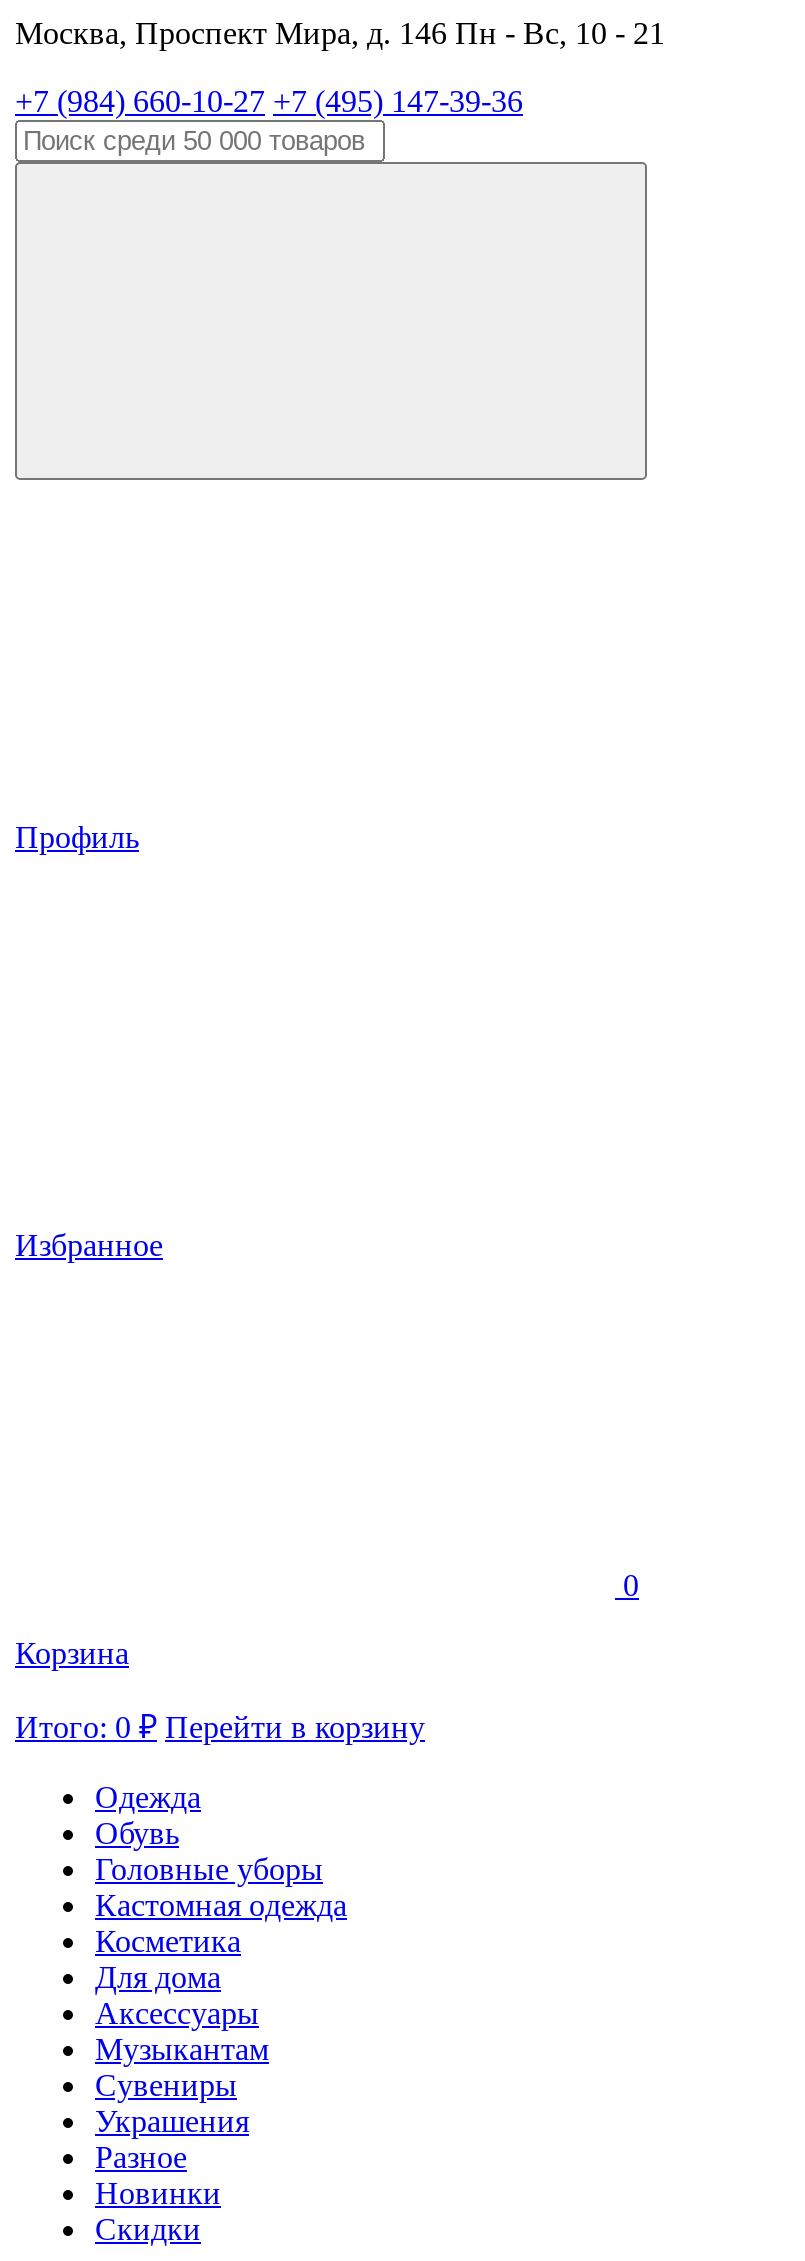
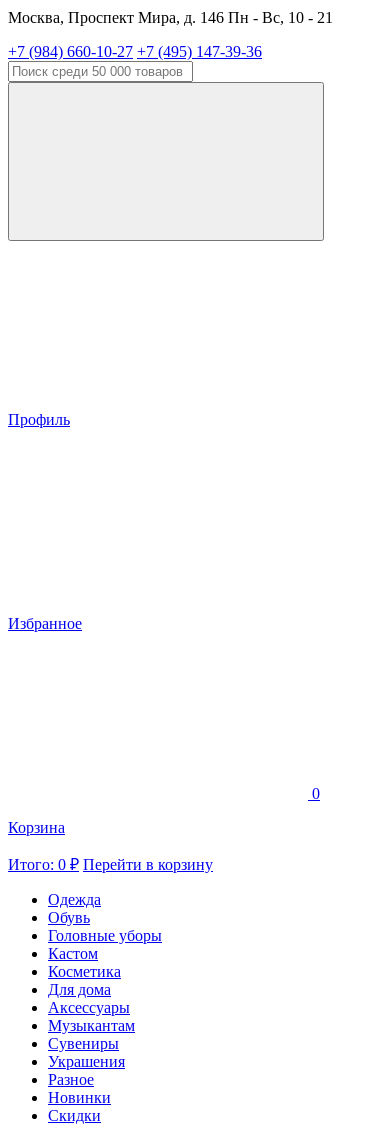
- Кастомная одежда
+ Кастом
